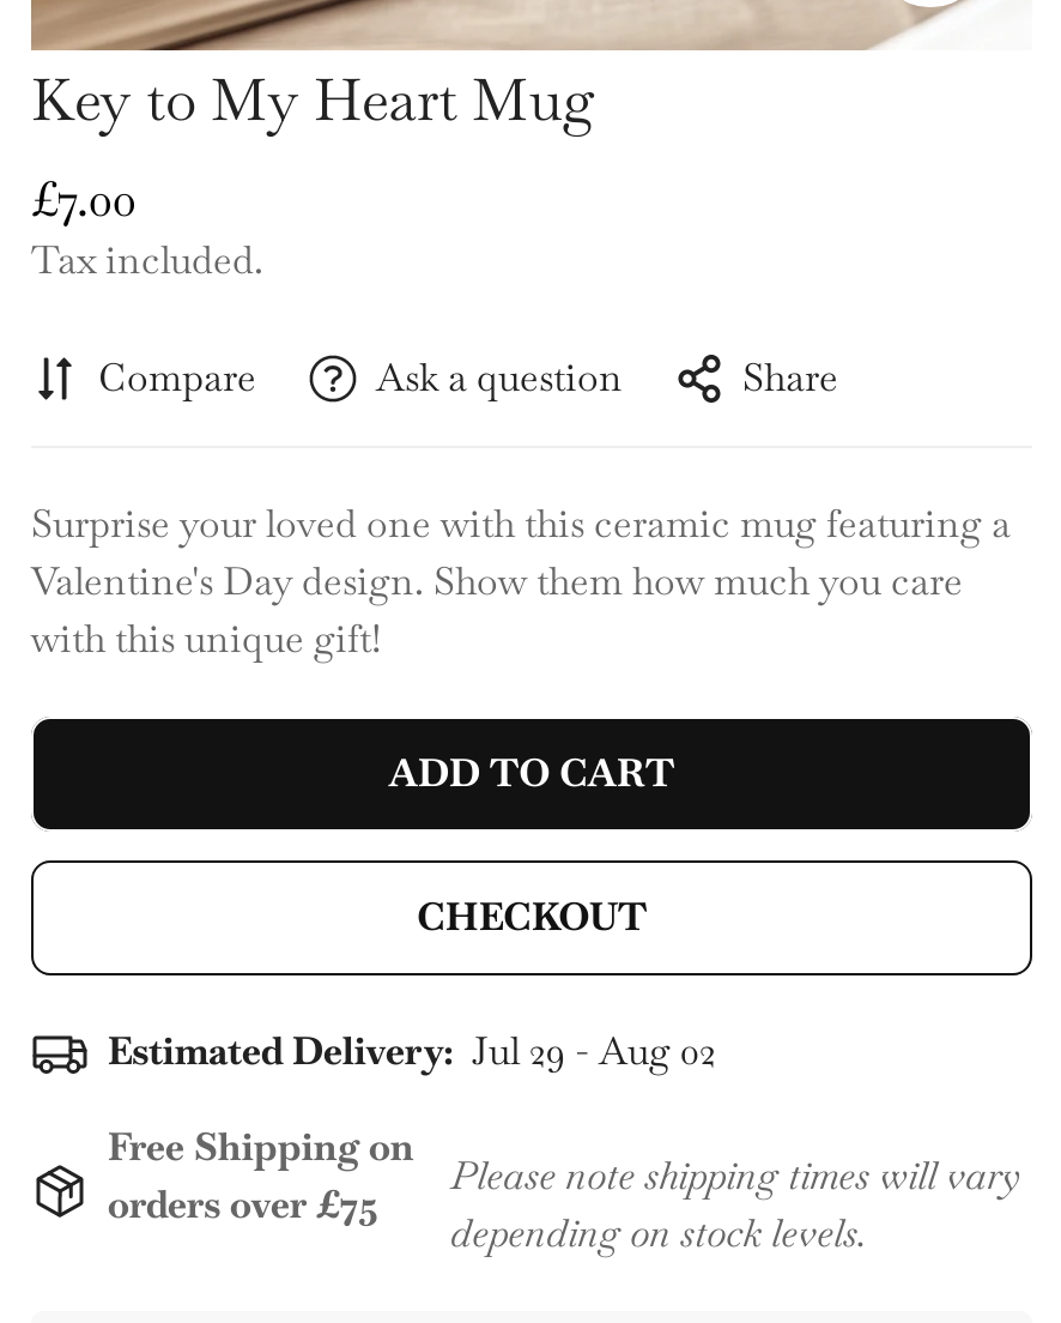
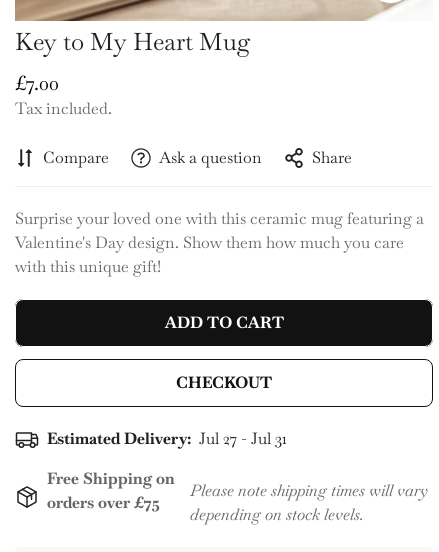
- Estimated Delivery: Jul 29 - Aug 02
+ Estimated Delivery: Jul 27 - Jul 31
